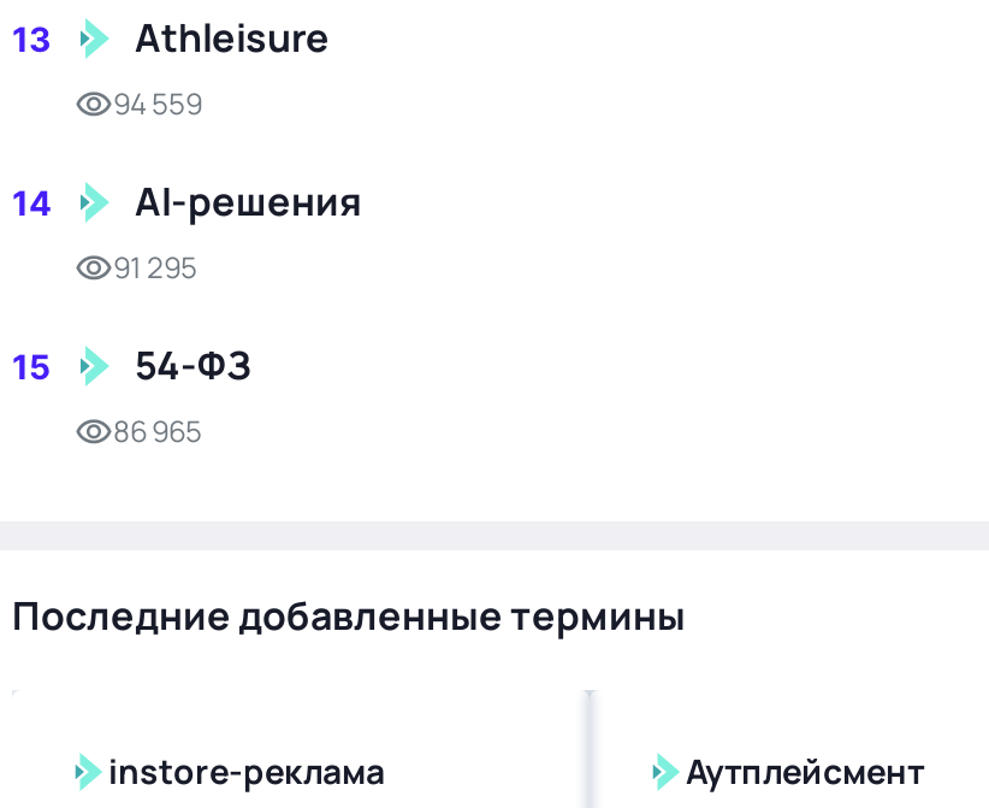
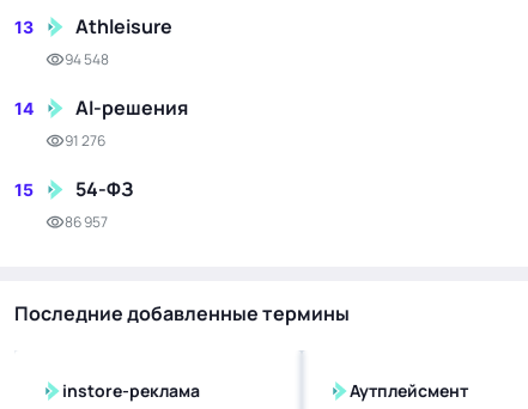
- 94 559
+ 94 548

- 91 295
+ 91 276

- 86 965
+ 86 957
